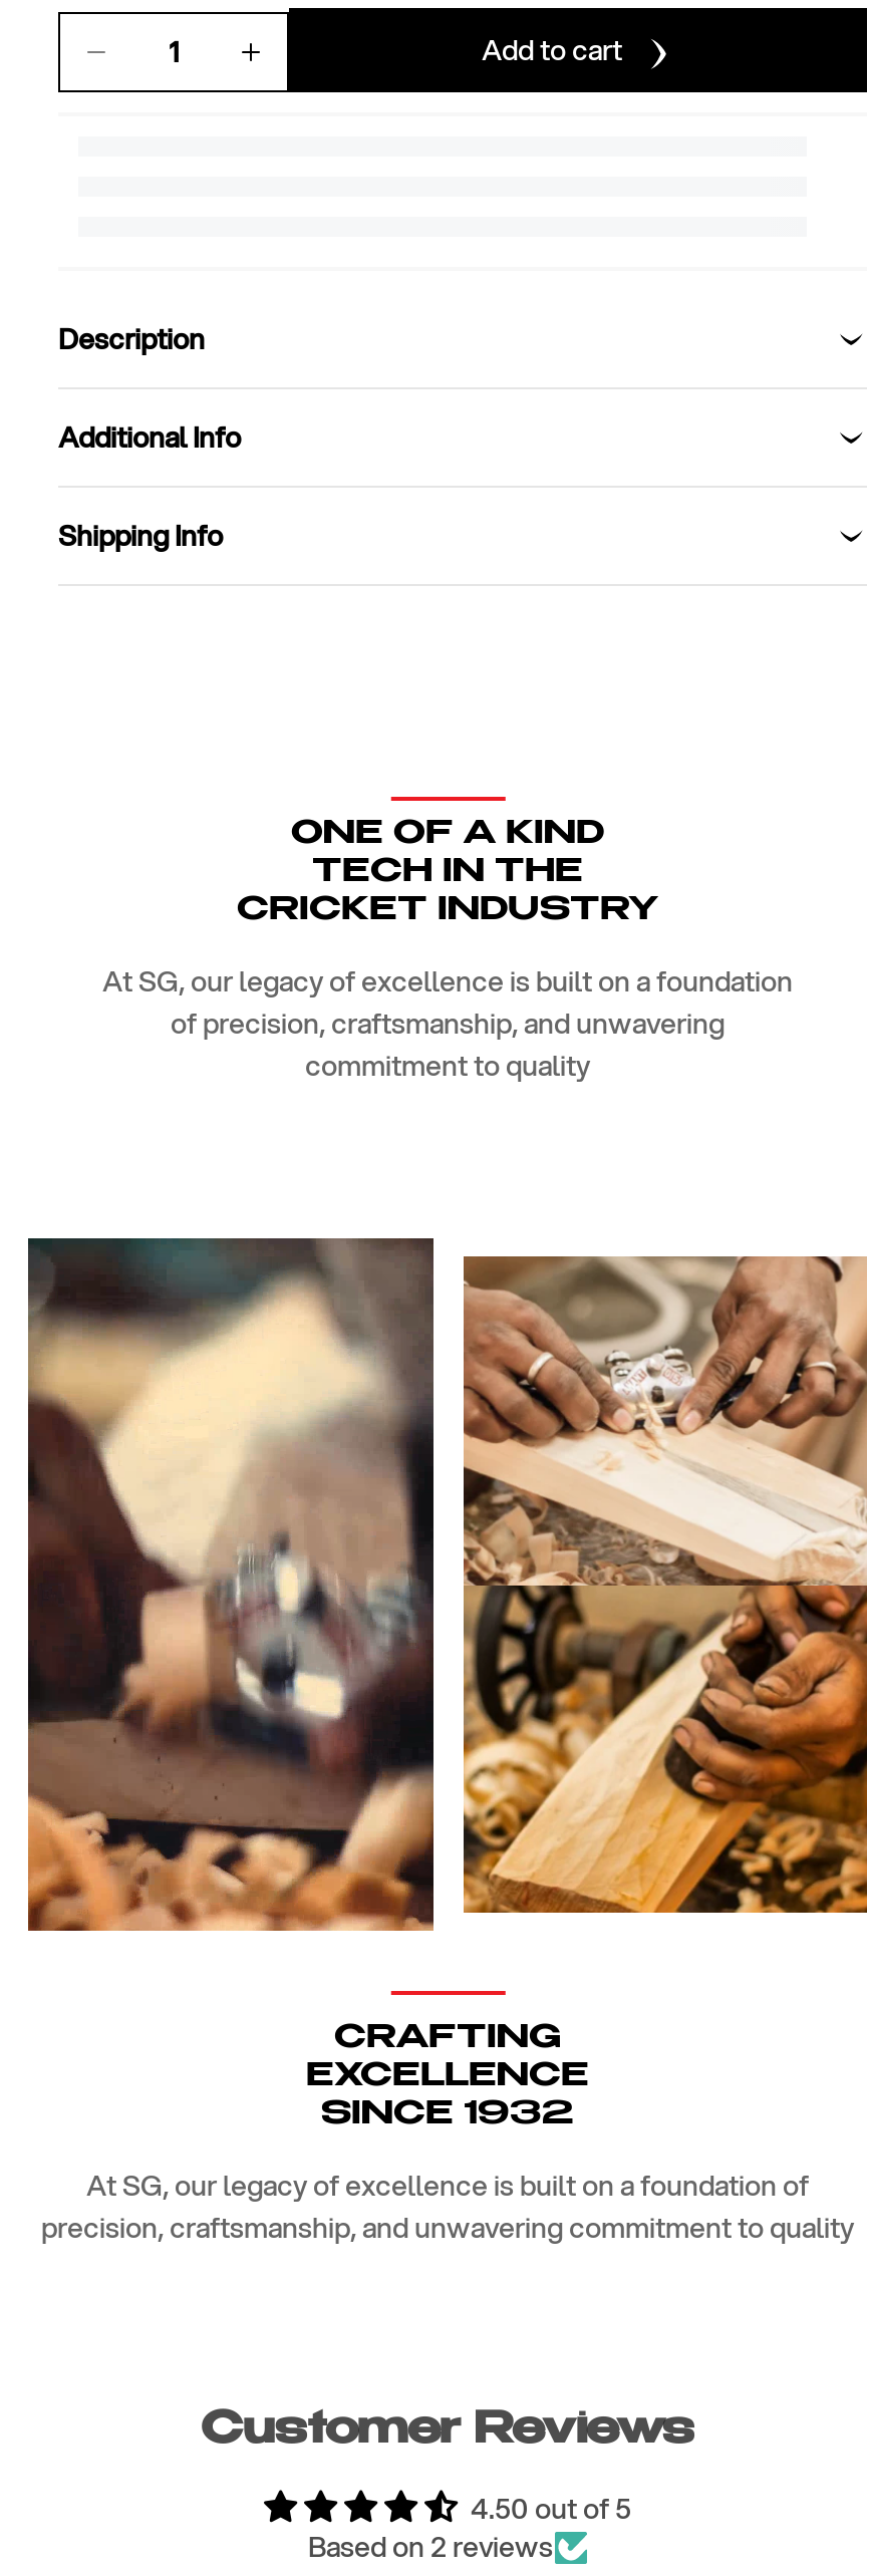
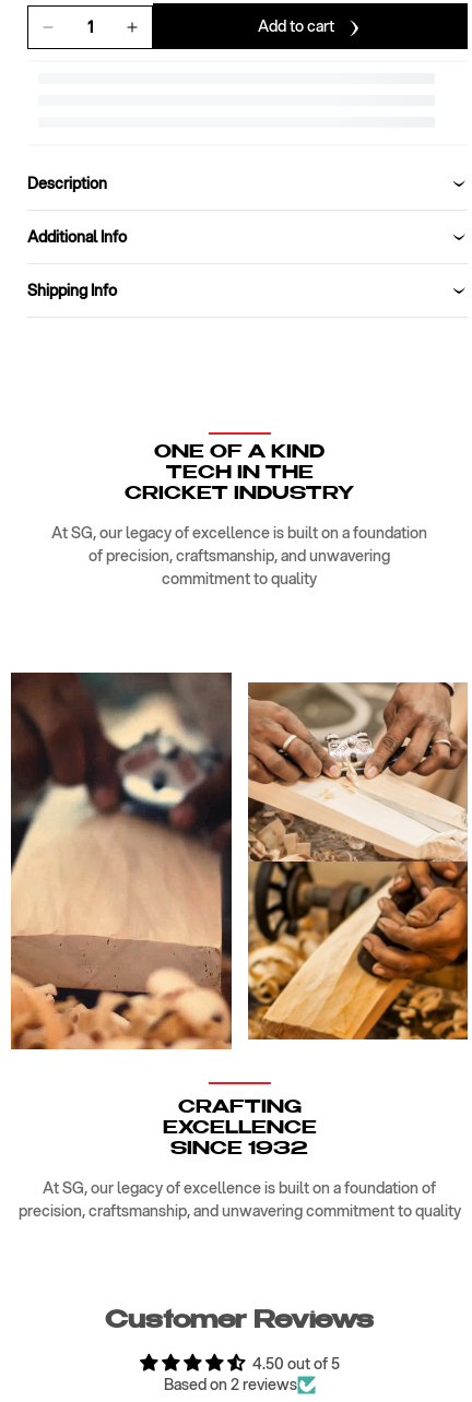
- [image]
+ [image]
